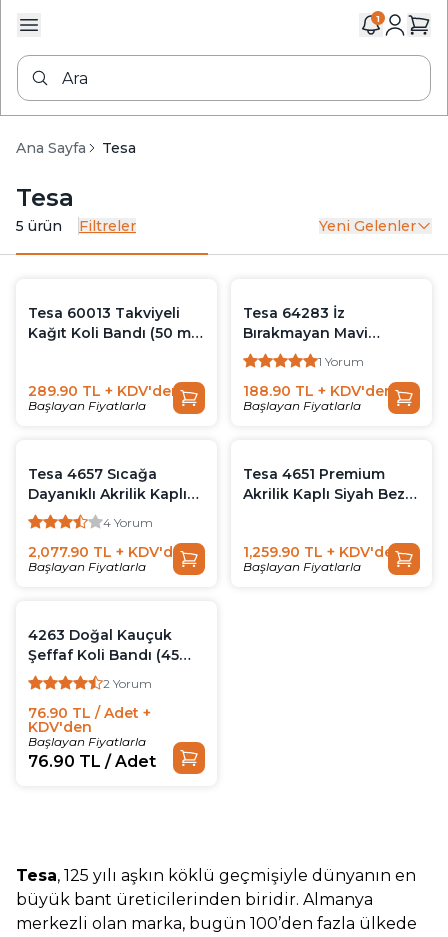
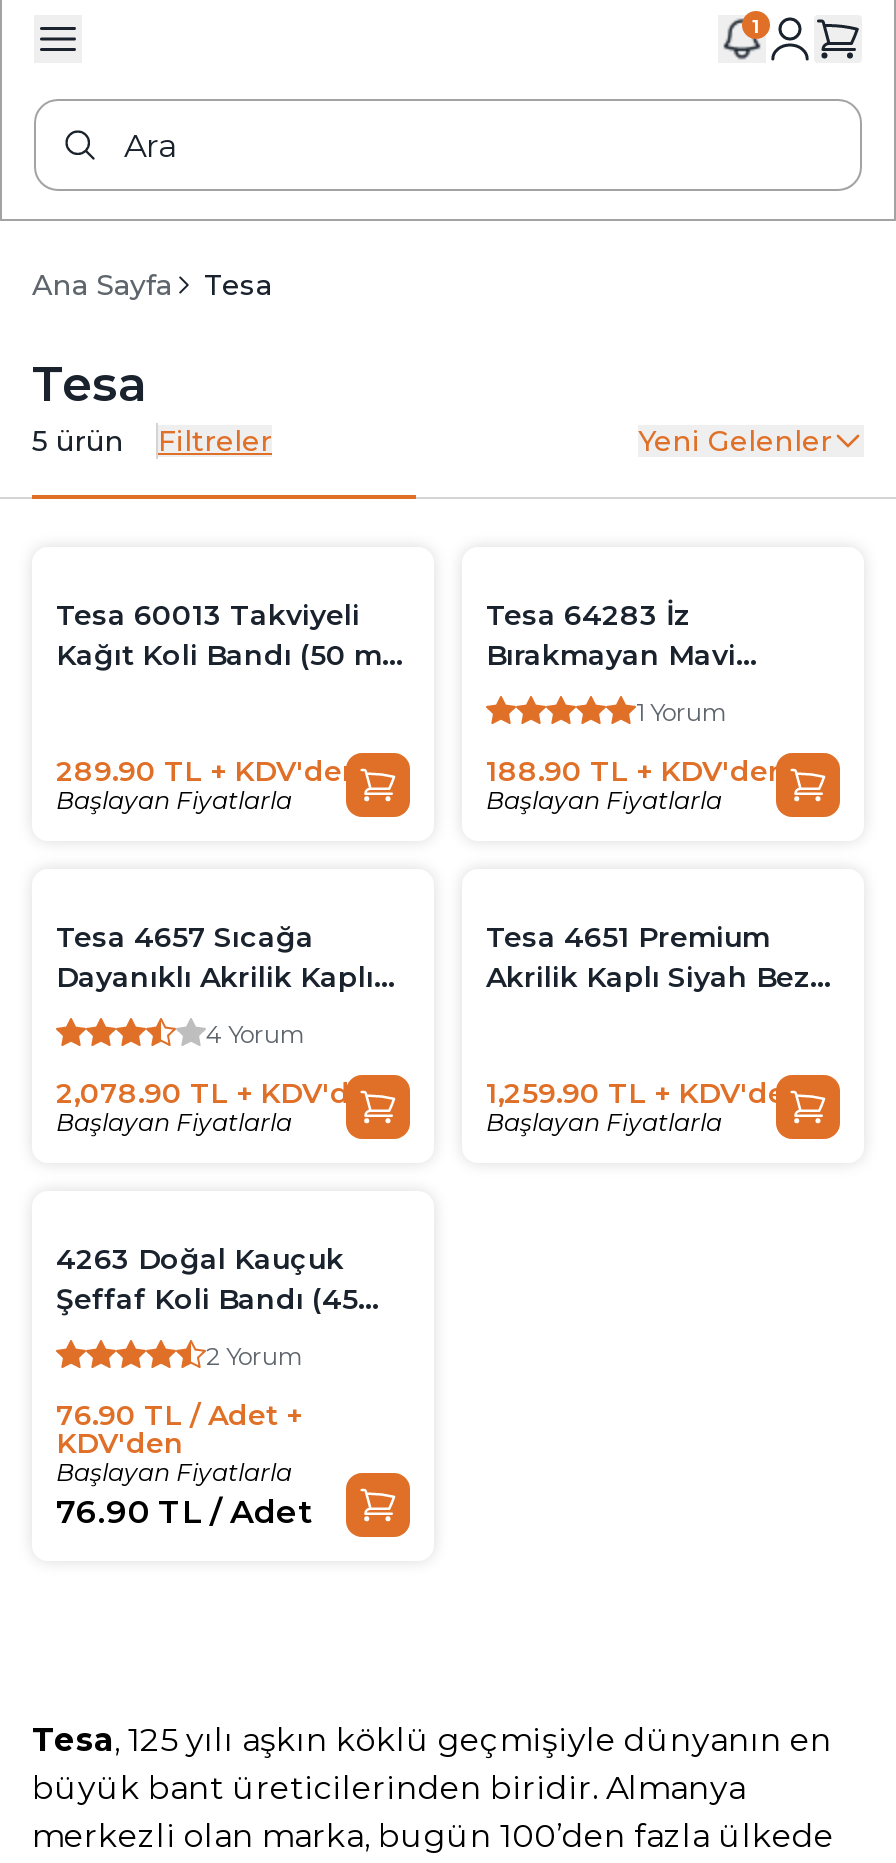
- 2,077.90 TL + KDV'den
+ 2,078.90 TL + KDV'den
